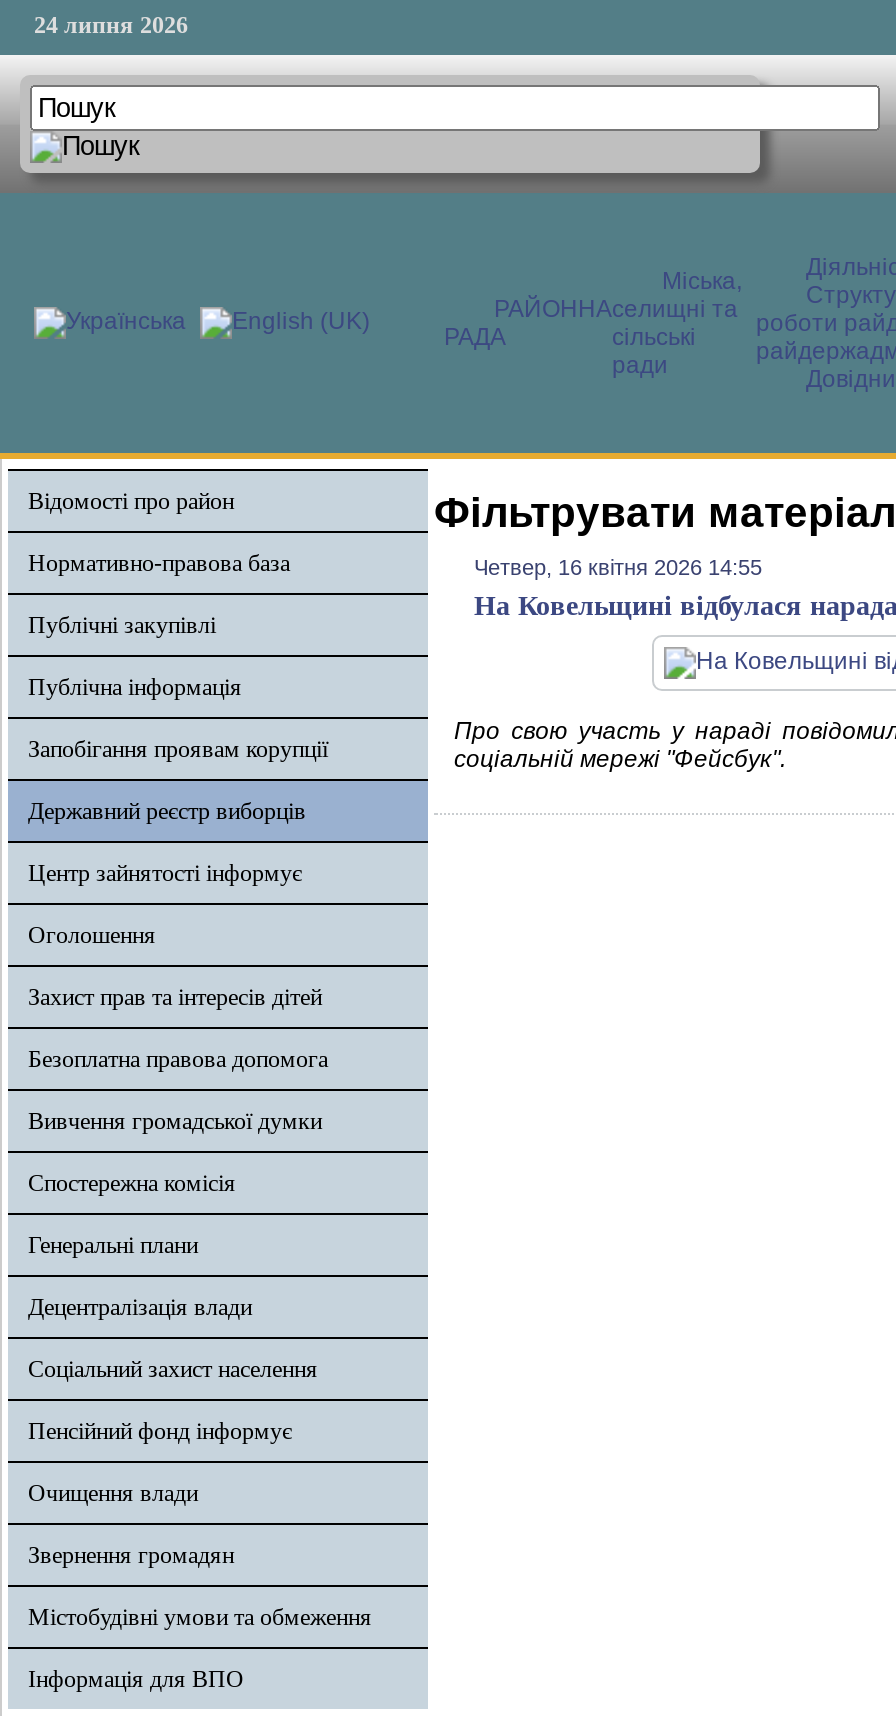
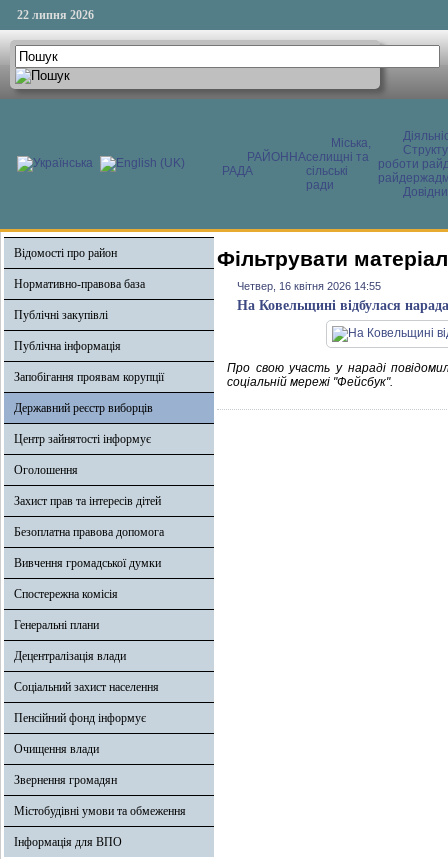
- 24 липня 2026
+ 22 липня 2026
